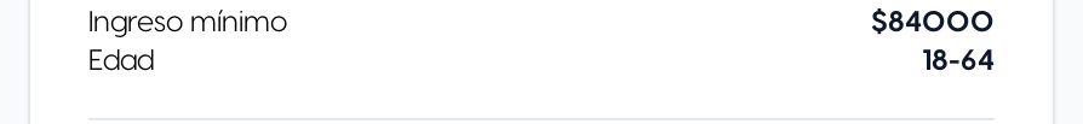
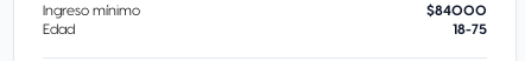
- 18-64
+ 18-75
